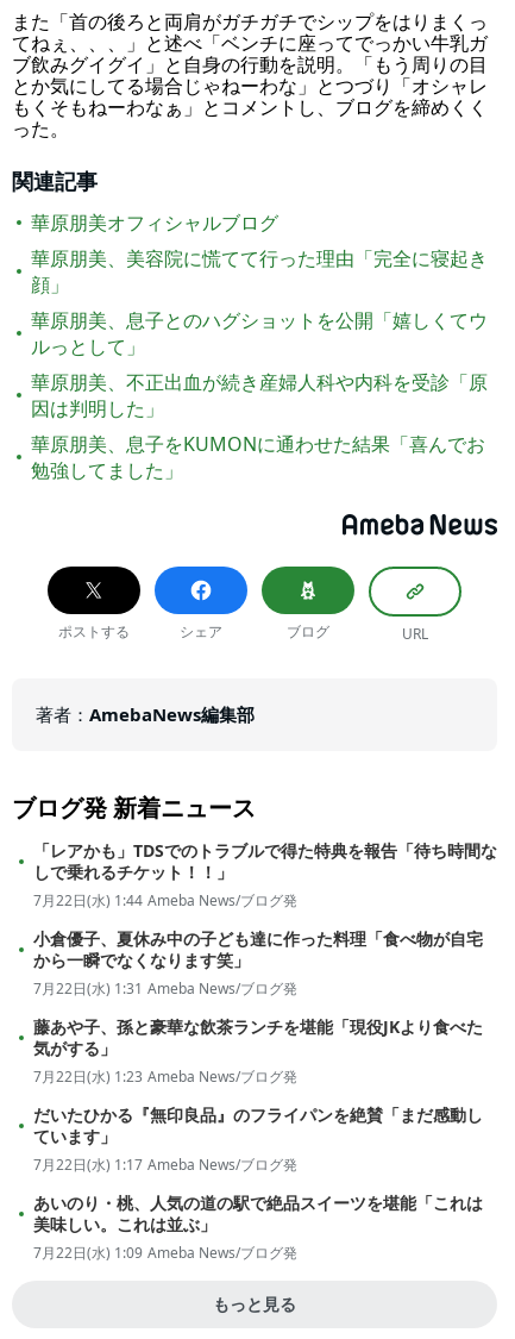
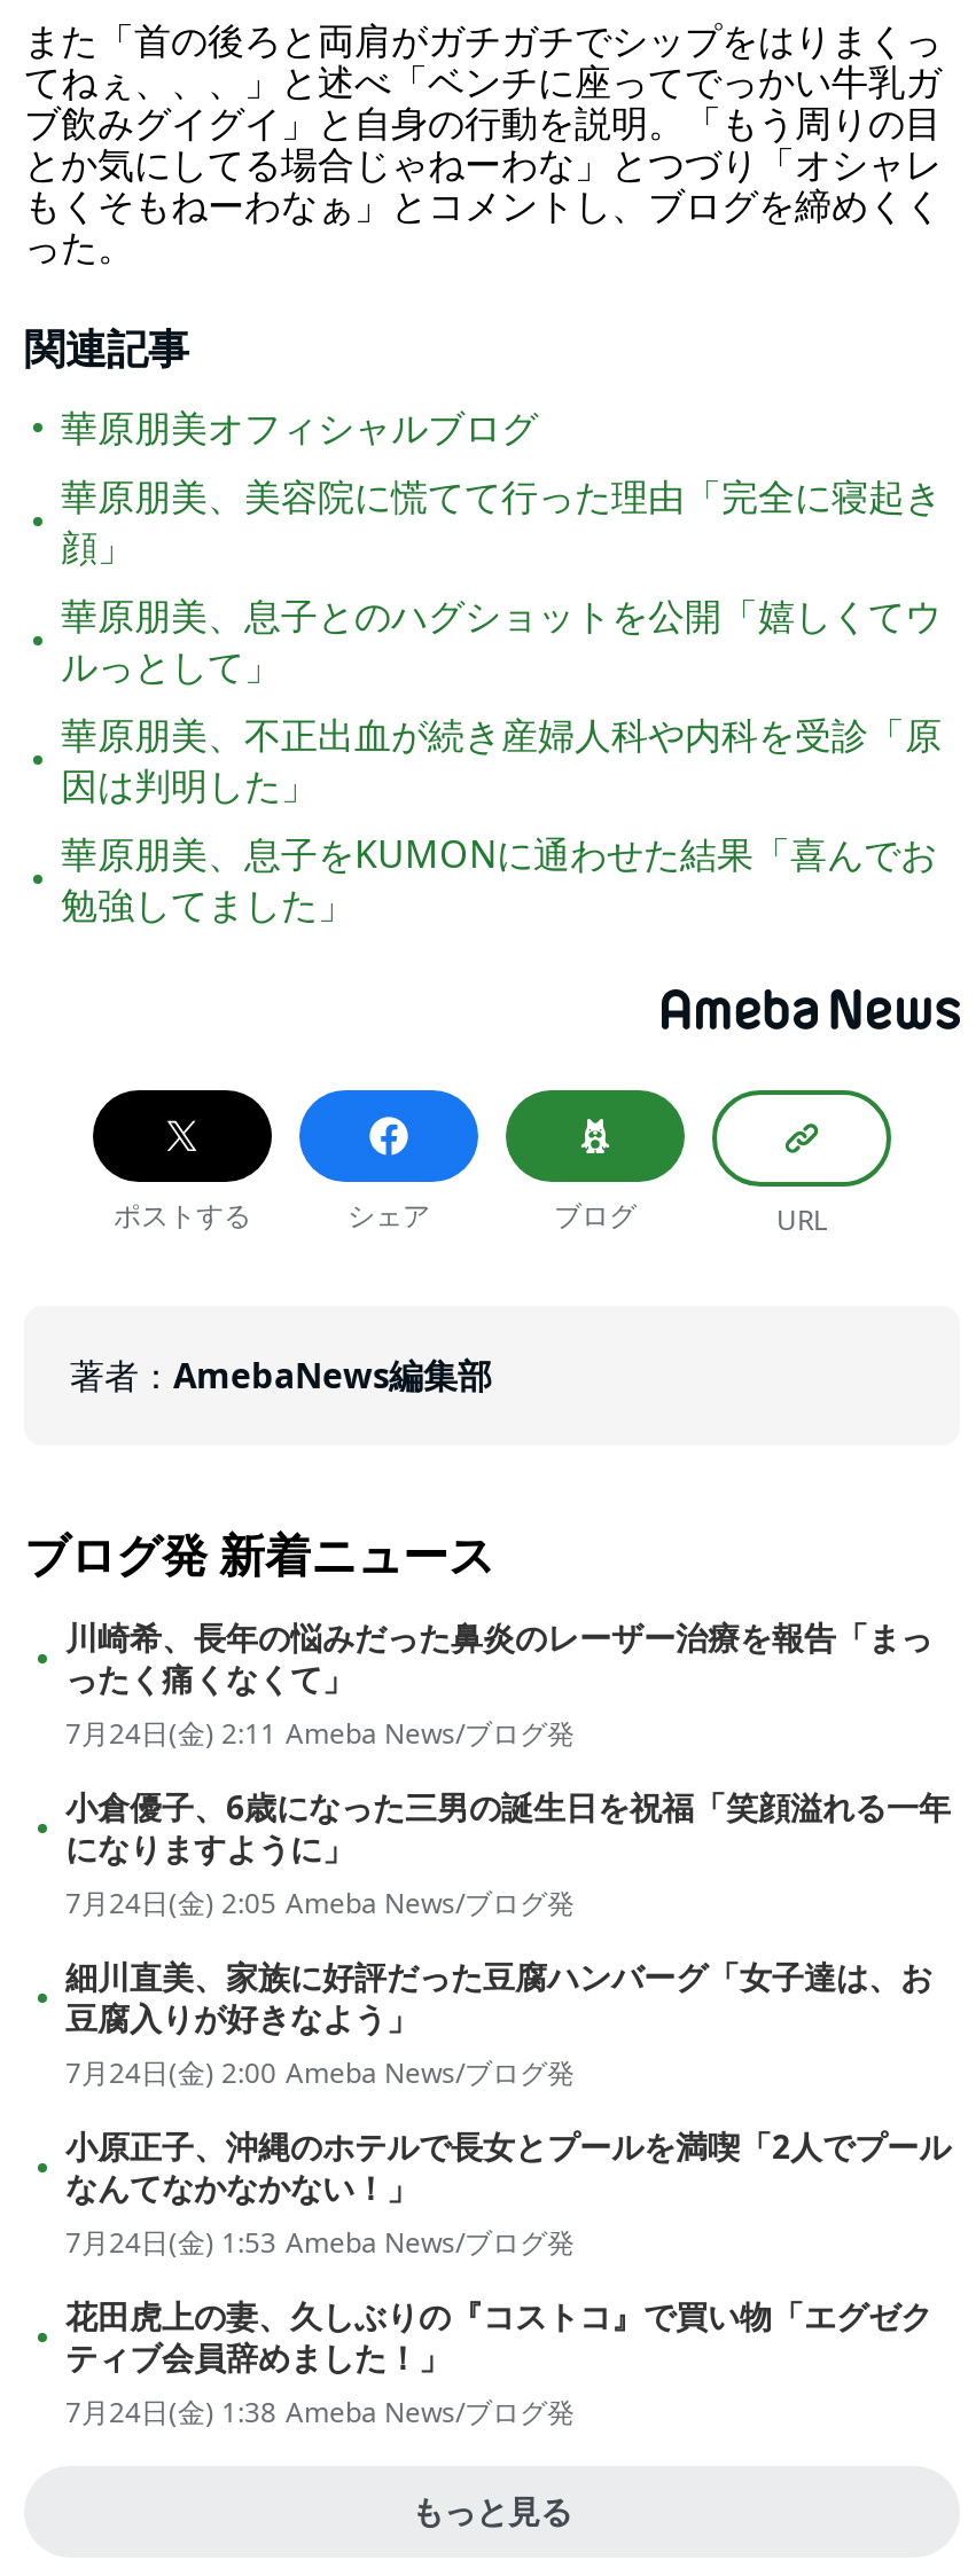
- 「レアかも」TDSでのトラブルで得た特典を報告「待ち時間な
- しで乗れるチケット！！」
- 7月22日(水) 1:44 Ameba News/ブログ発
+ 川崎希、長年の悩みだった鼻炎のレーザー治療を報告「まっ
+ ったく痛くなくて」
+ 7月24日(金) 2:11 Ameba News/ブログ発

- 小倉優子、夏休み中の子ども達に作った料理「食べ物が自宅
- から一瞬でなくなります笑」
- 7月22日(水) 1:31 Ameba News/ブログ発
+ 小倉優子、6歳になった三男の誕生日を祝福「笑顔溢れる一年
+ になりますように」
+ 7月24日(金) 2:05 Ameba News/ブログ発

- 藤あや子、孫と豪華な飲茶ランチを堪能「現役JKより食べた
- 気がする」
- 7月22日(水) 1:23 Ameba News/ブログ発
+ 細川直美、家族に好評だった豆腐ハンバーグ「女子達は、お
+ 豆腐入りが好きなよう」
+ 7月24日(金) 2:00 Ameba News/ブログ発

- だいたひかる『無印良品』のフライパンを絶賛「まだ感動し
- ています」
- 7月22日(水) 1:17 Ameba News/ブログ発
+ 小原正子、沖縄のホテルで長女とプールを満喫「2人でプール
+ なんてなかなかない！」
+ 7月24日(金) 1:53 Ameba News/ブログ発

- あいのり・桃、人気の道の駅で絶品スイーツを堪能「これは
- 美味しい。これは並ぶ」
- 7月22日(水) 1:09 Ameba News/ブログ発
+ 花田虎上の妻、久しぶりの『コストコ』で買い物「エグゼク
+ ティブ会員辞めました！」
+ 7月24日(金) 1:38 Ameba News/ブログ発
